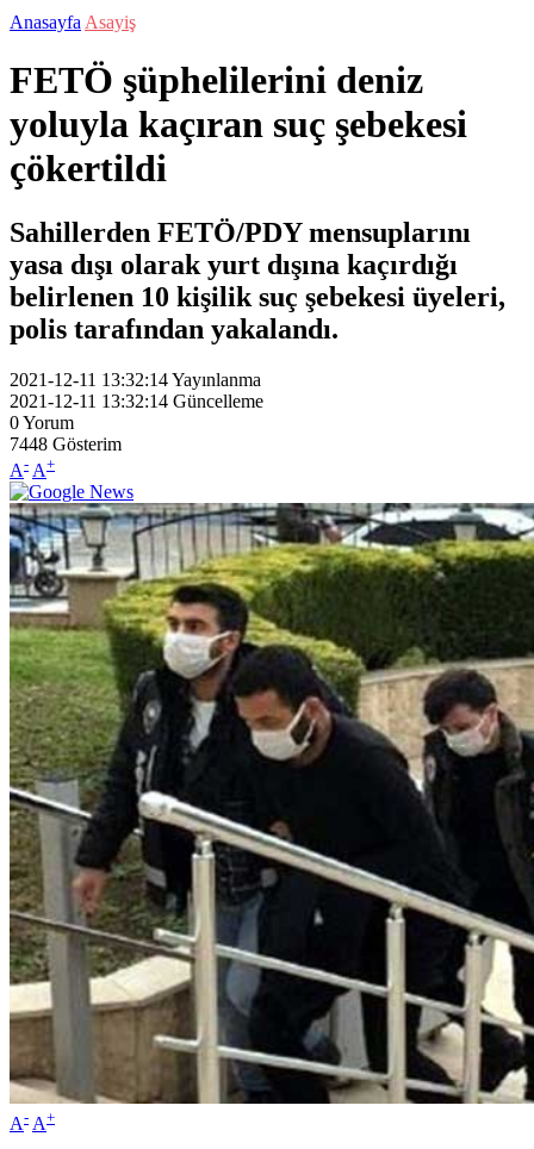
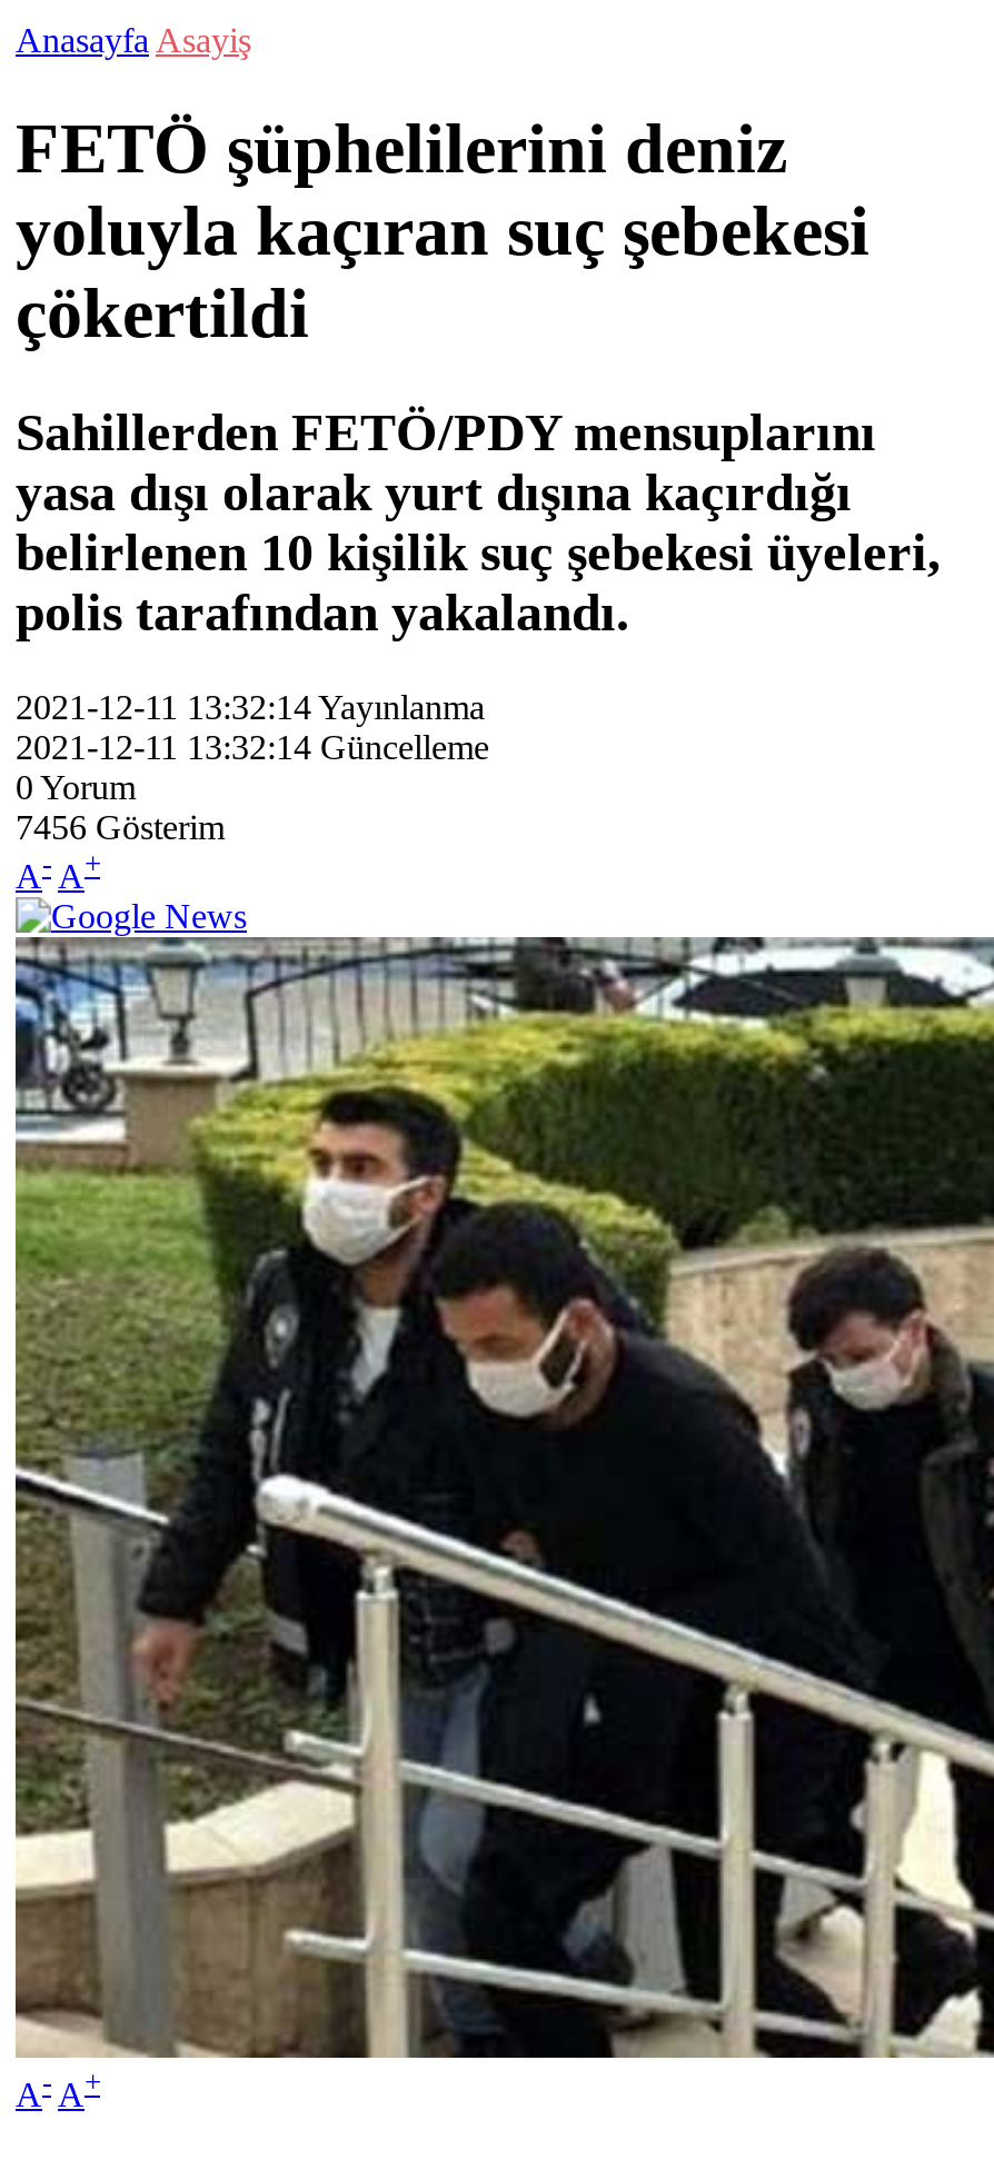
- 7448 Gösterim
+ 7456 Gösterim
